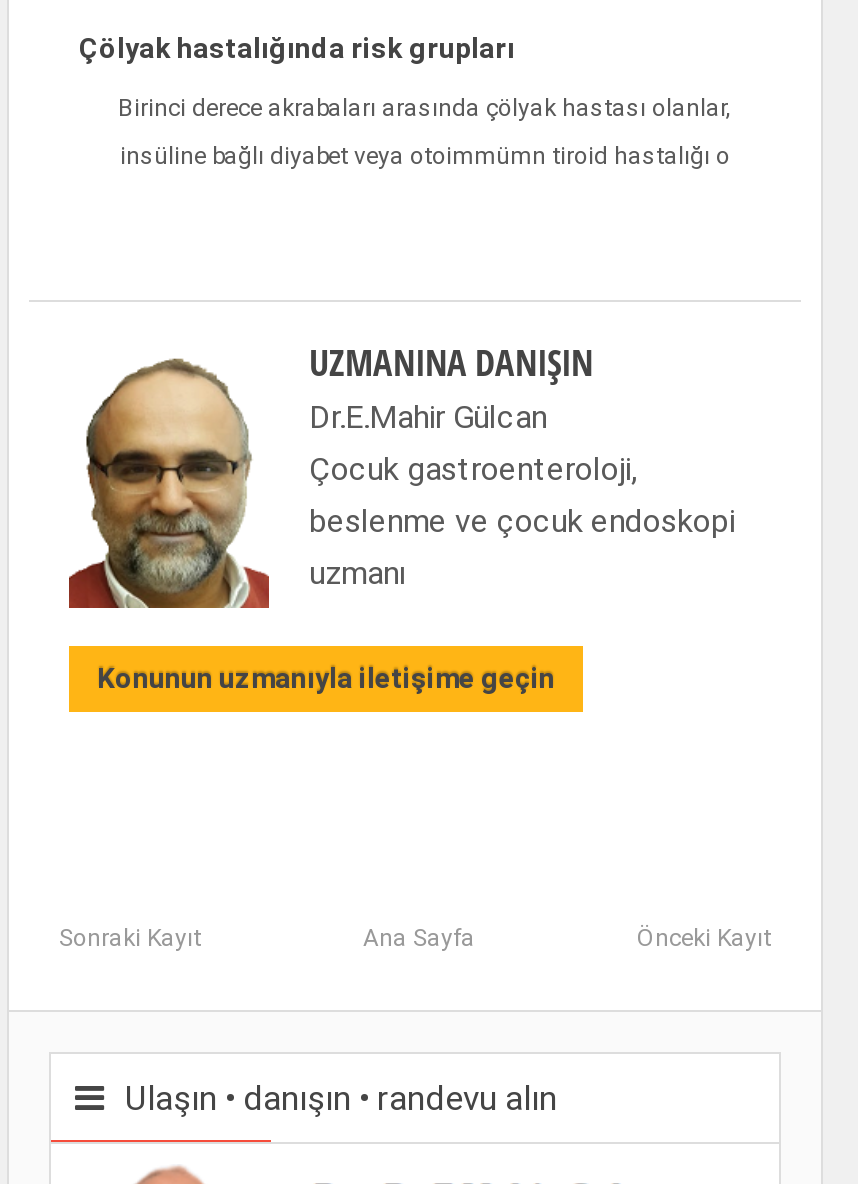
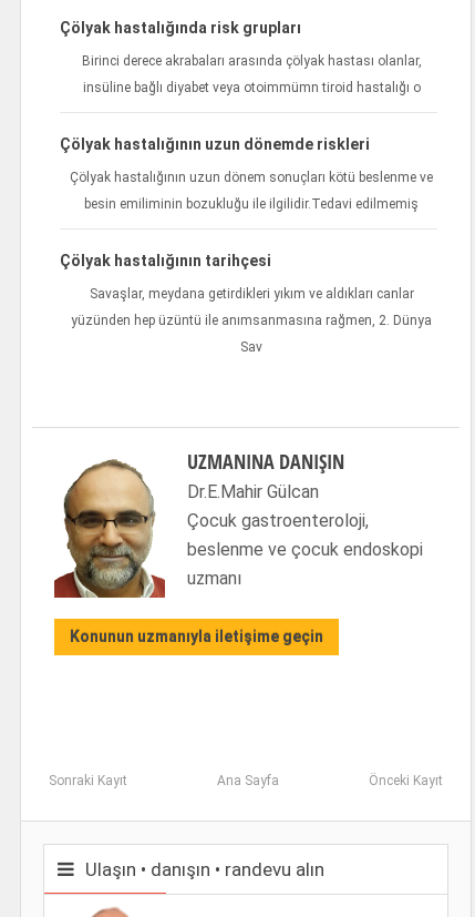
+ Çölyak hastalığının uzun dönemde riskleri
+ Çölyak hastalığının uzun dönem sonuçları kötü beslenme ve
+ besin emiliminin bozukluğu ile ilgilidir.Tedavi edilmemiş
+ Çölyak hastalığının tarihçesi
+ Savaşlar, meydana getirdikleri yıkım ve aldıkları canlar
+ yüzünden hep üzüntü ile anımsanmasına rağmen, 2. Dünya
+ Sav
